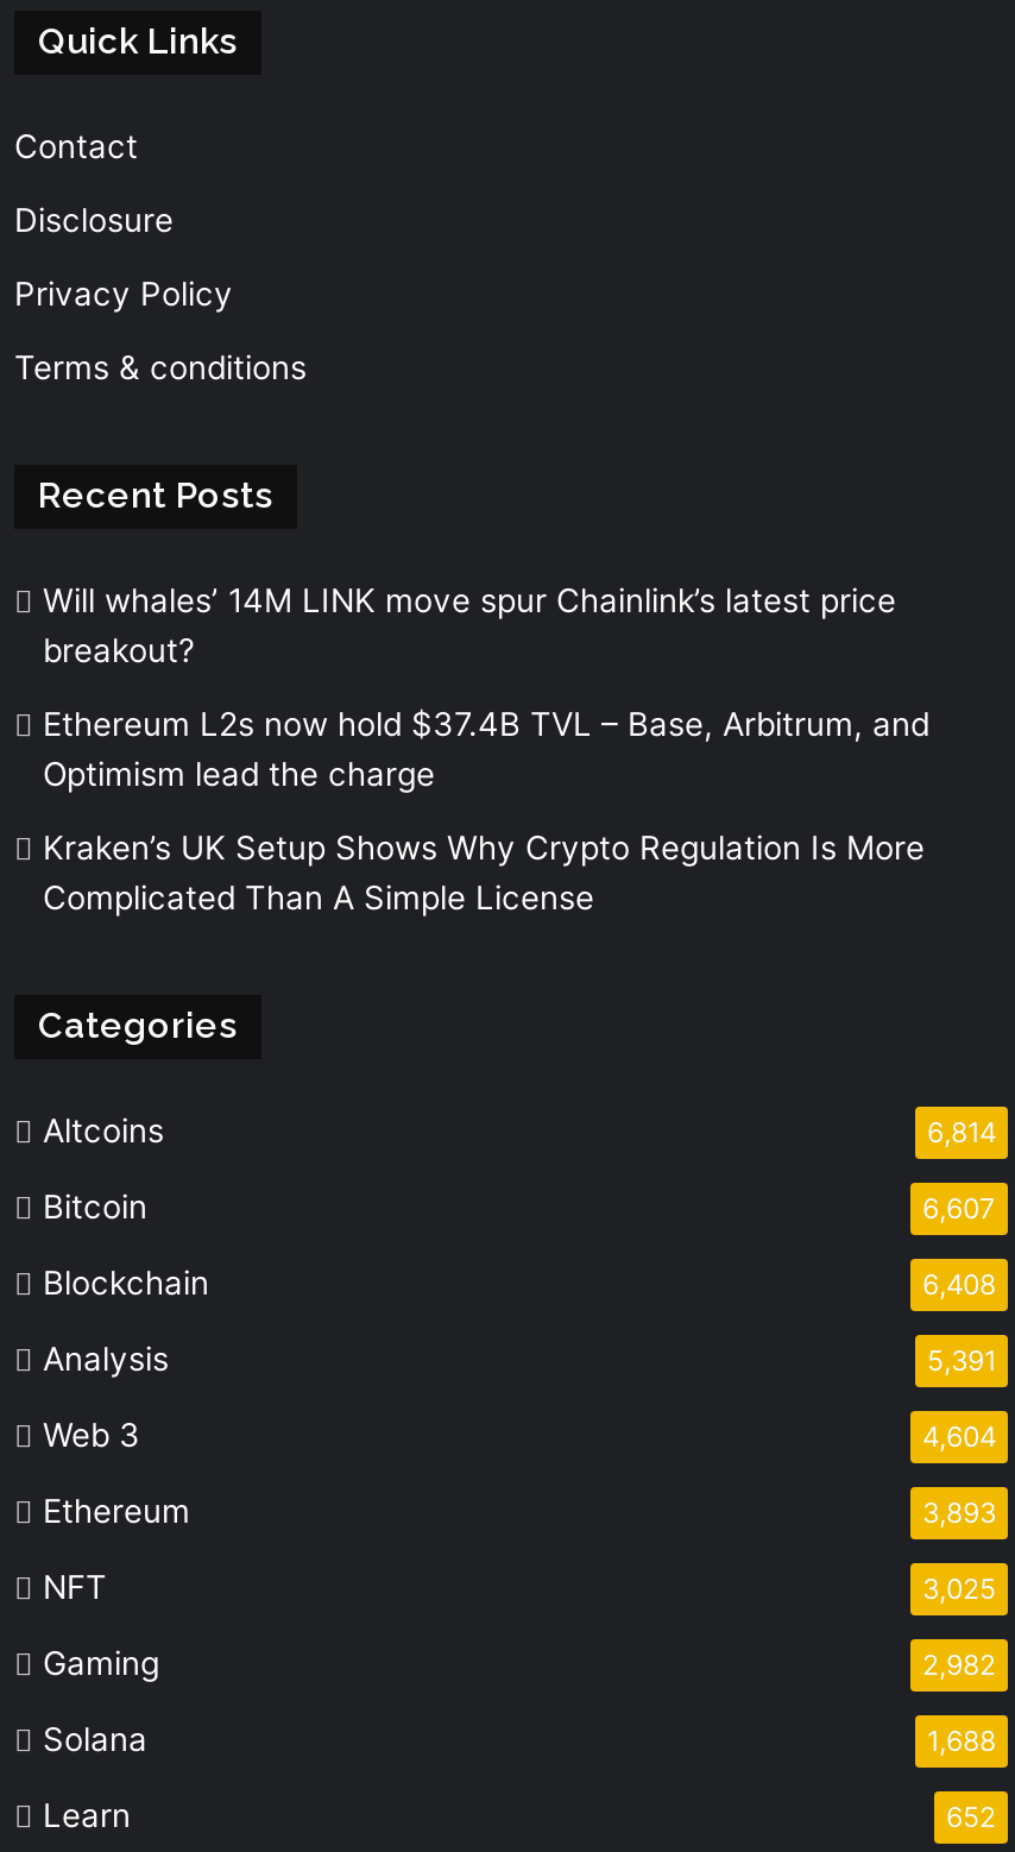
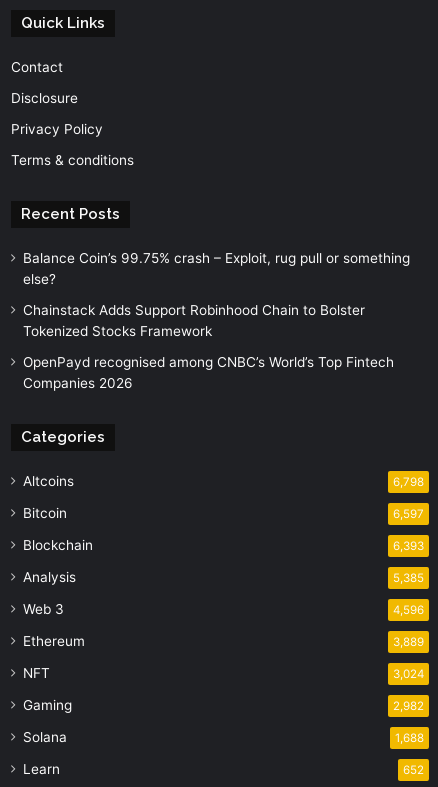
- Will whales’ 14M LINK move spur Chainlink’s latest price
- breakout?
+ Balance Coin’s 99.75% crash – Exploit, rug pull or something
+ else?

- Ethereum L2s now hold $37.4B TVL – Base, Arbitrum, and
- Optimism lead the charge
+ Chainstack Adds Support Robinhood Chain to Bolster
+ Tokenized Stocks Framework

- Kraken’s UK Setup Shows Why Crypto Regulation Is More
- Complicated Than A Simple License
+ OpenPayd recognised among CNBC’s World’s Top Fintech
+ Companies 2026

- 6,814
+ 6,798

- 6,607
+ 6,597

- 6,408
+ 6,393

- 5,391
+ 5,385

- 4,604
+ 4,596

- 3,893
+ 3,889

- 3,025
+ 3,024
